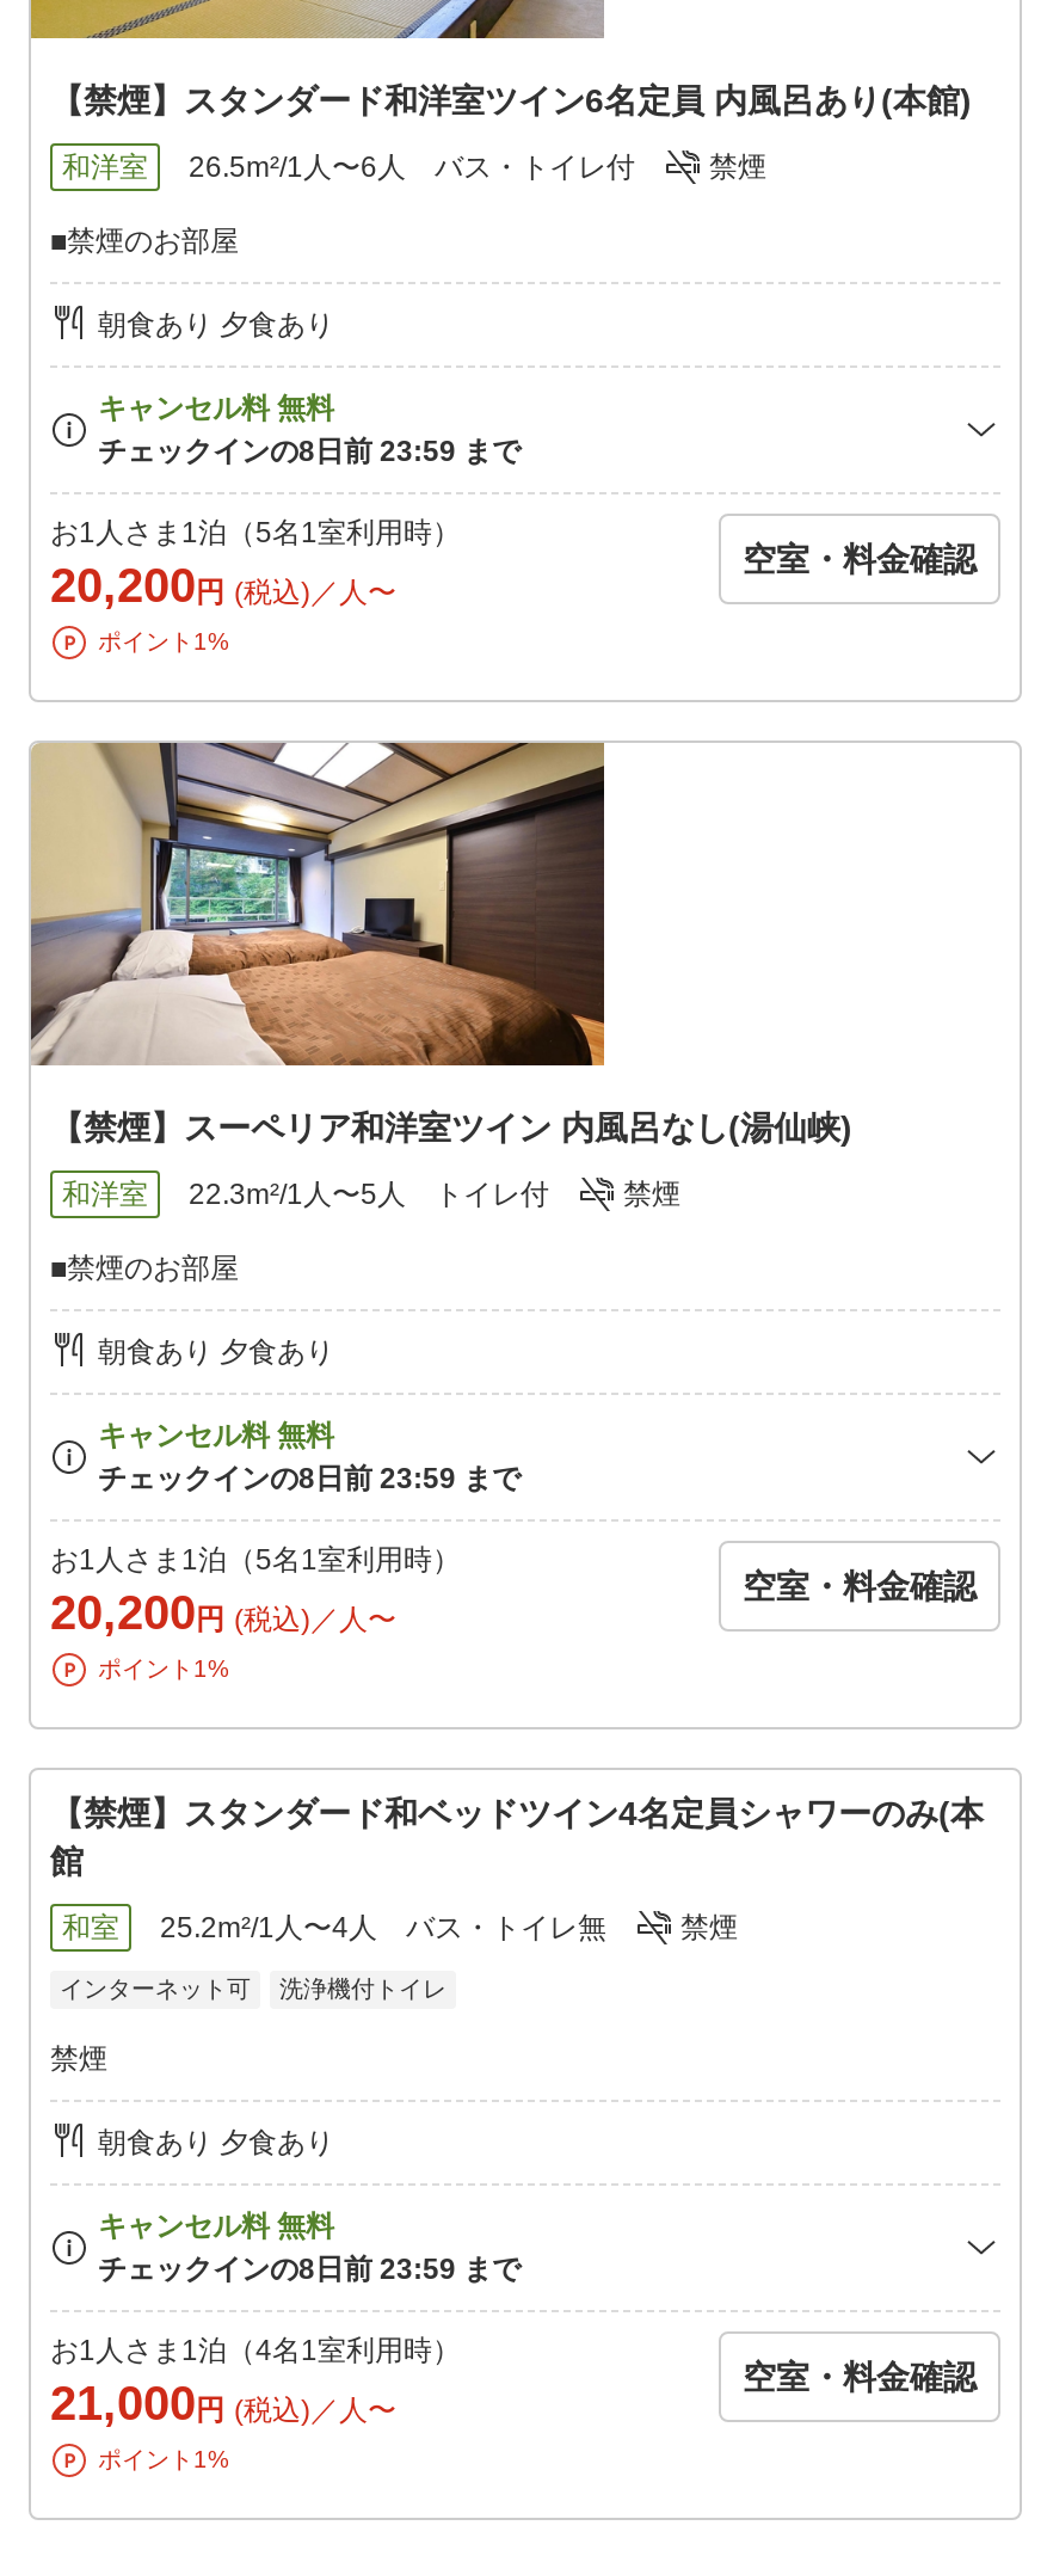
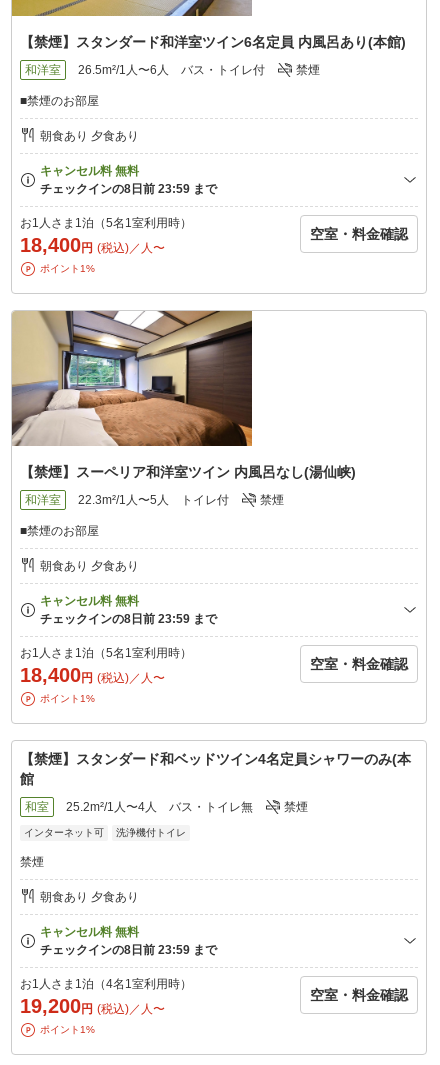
- 20,200円 (税込)／人〜
+ 18,400円 (税込)／人〜

- 20,200円 (税込)／人〜
+ 18,400円 (税込)／人〜

- 21,000円 (税込)／人〜
+ 19,200円 (税込)／人〜
